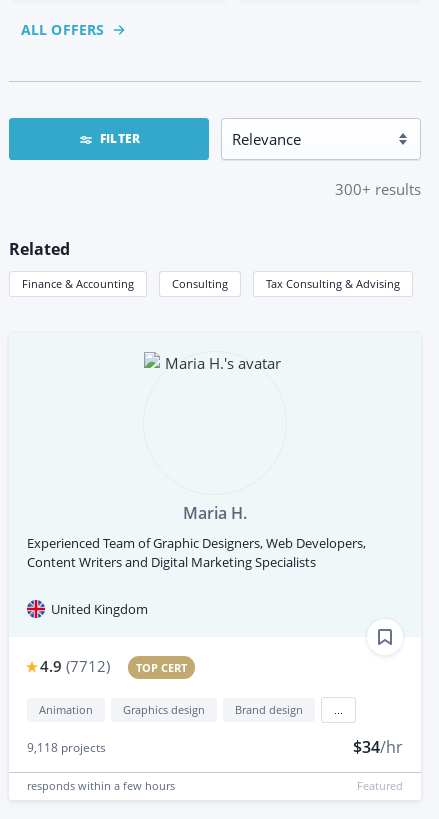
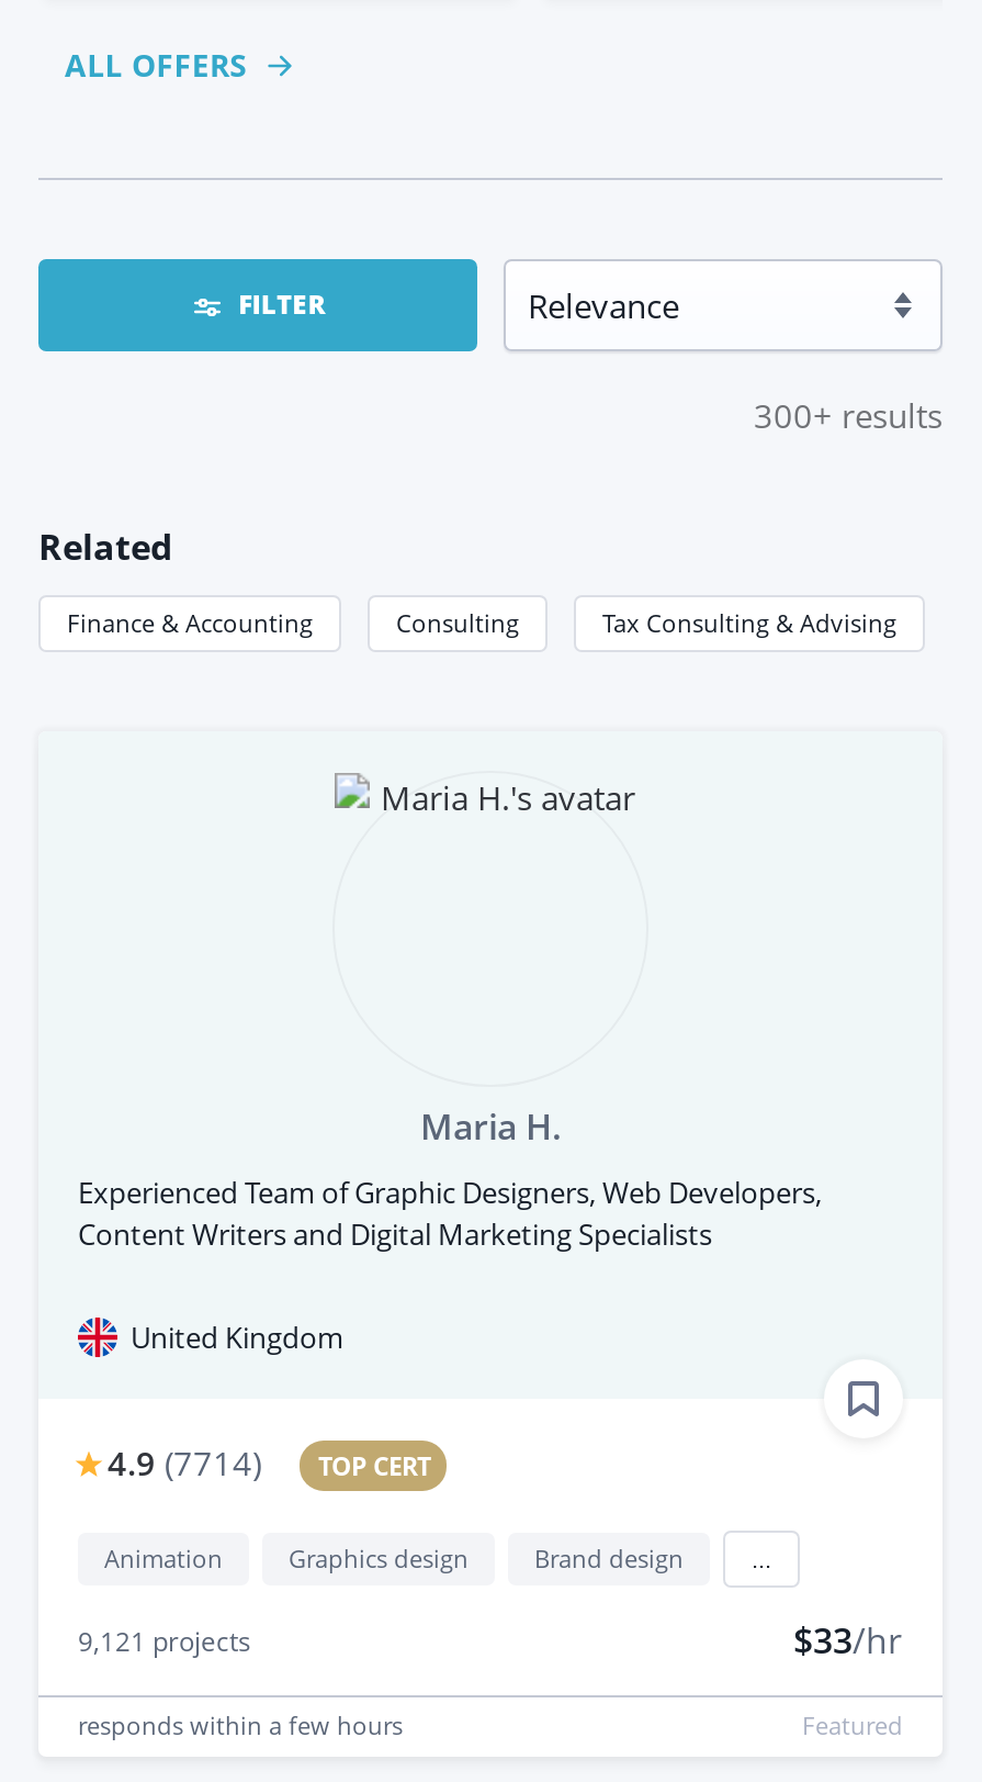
- 4.9 (7712) TOP CERT
+ 4.9 (7714) TOP CERT

- 9,118 projects
+ 9,121 projects

- $34/hr
+ $33/hr
